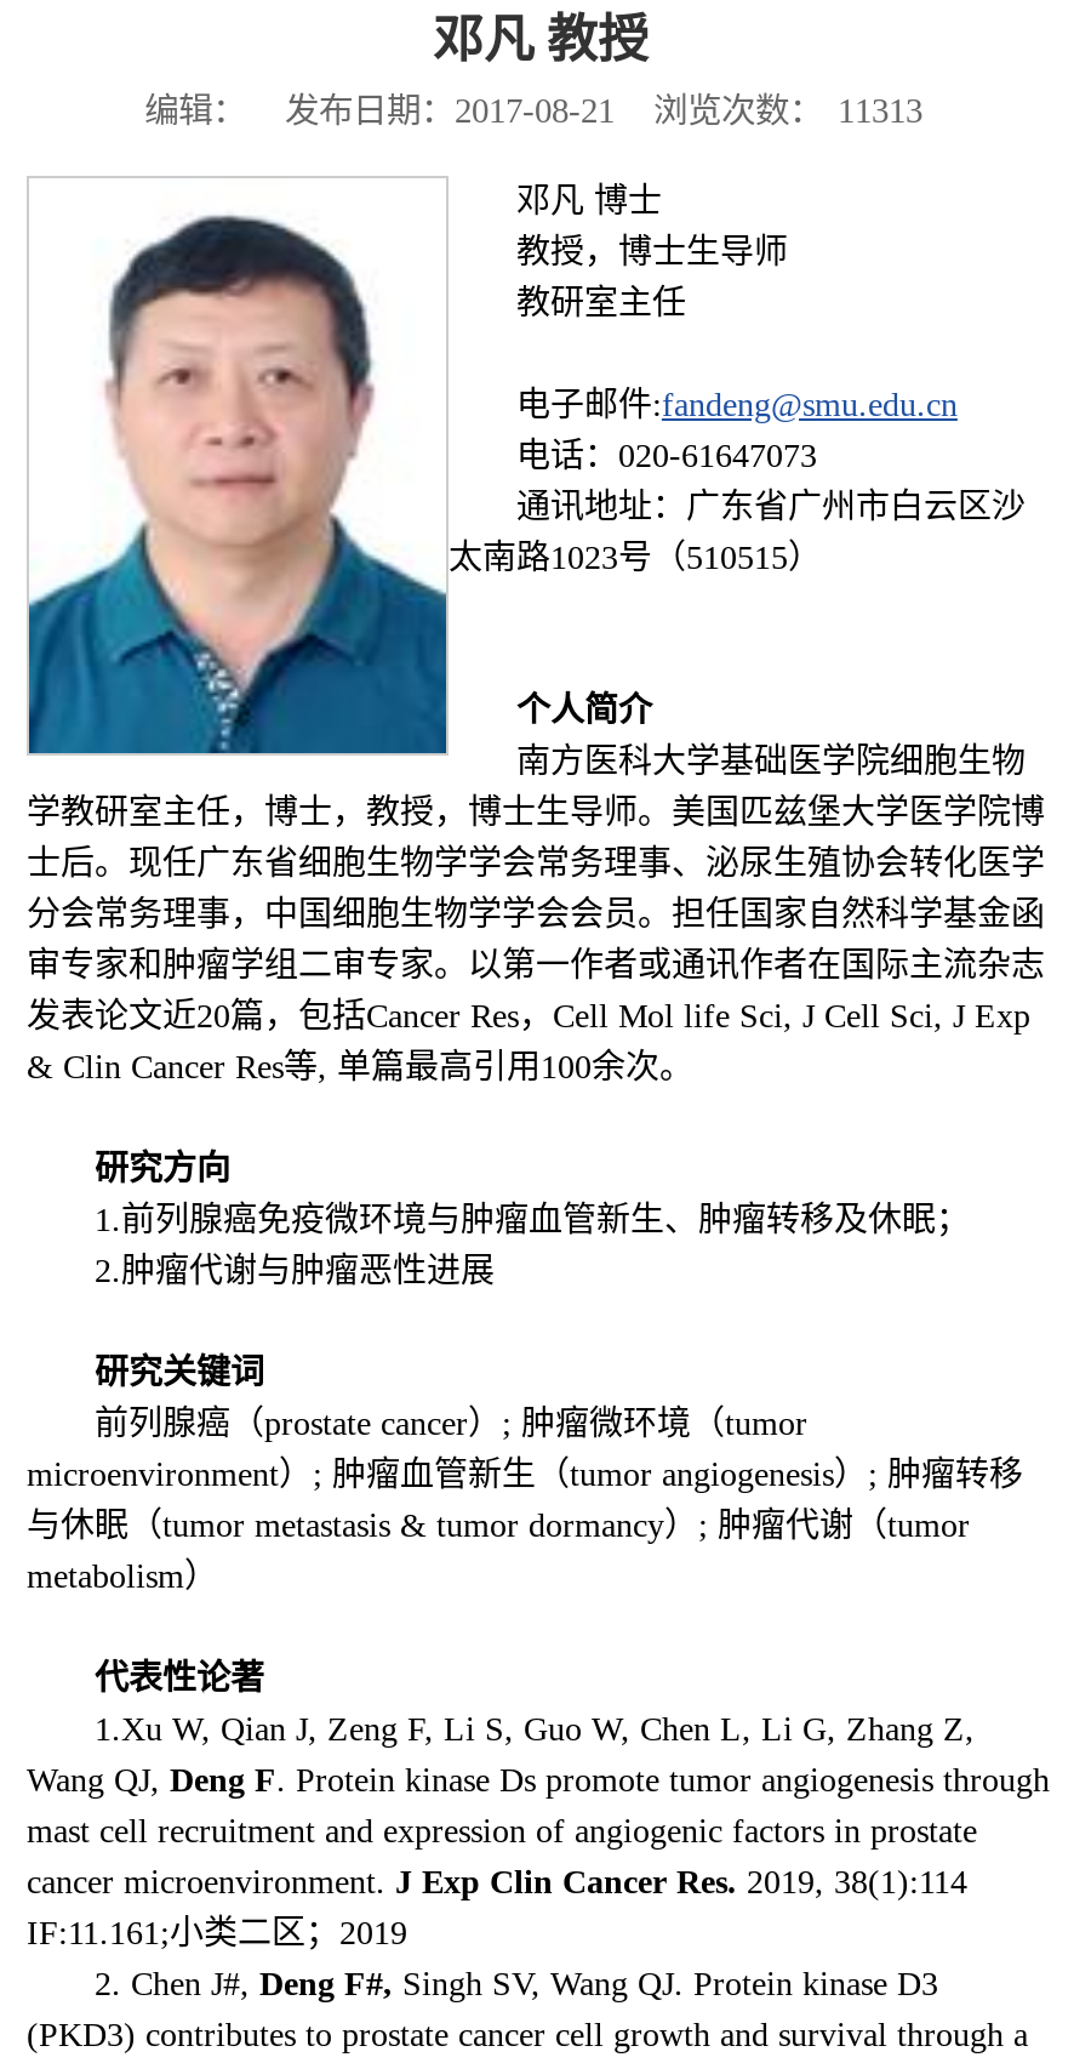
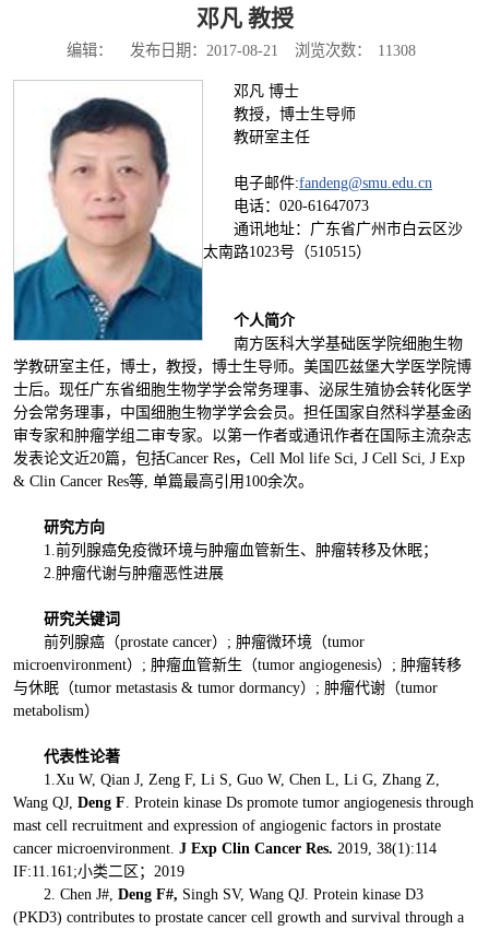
- 编辑： 发布日期：2017-08-21 浏览次数： 11313
+ 编辑： 发布日期：2017-08-21 浏览次数： 11308
